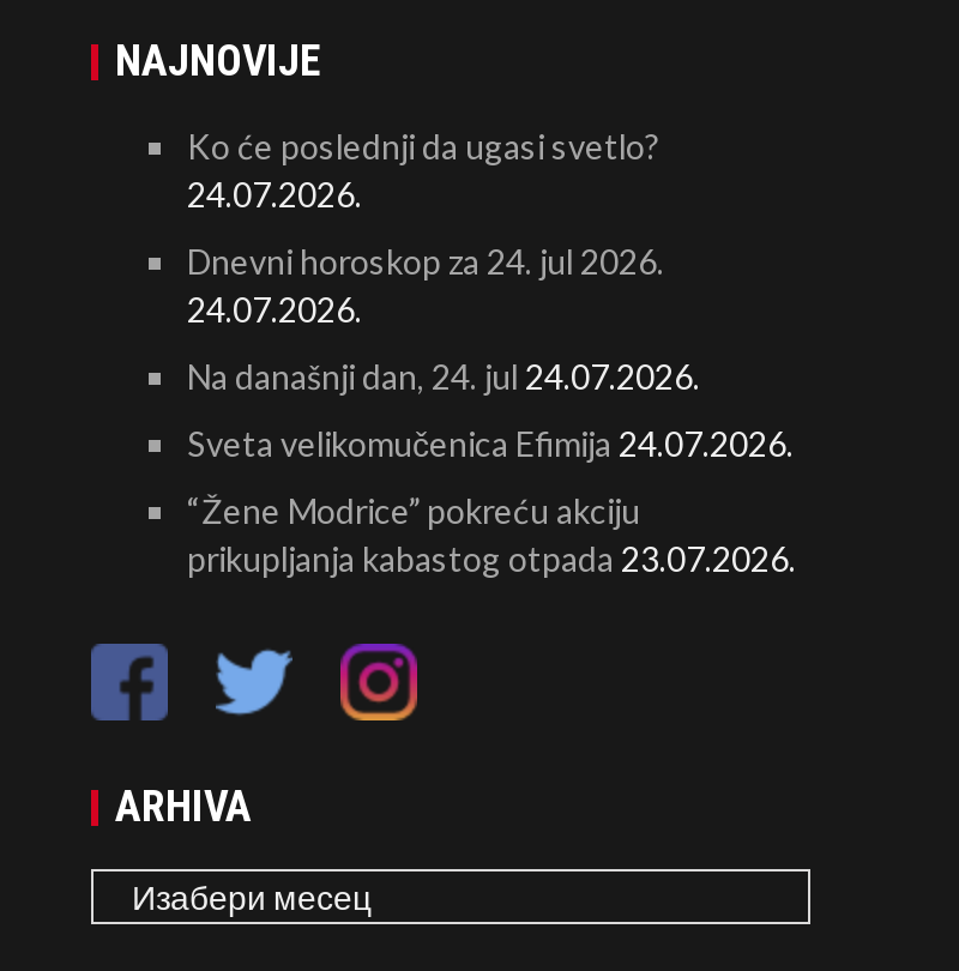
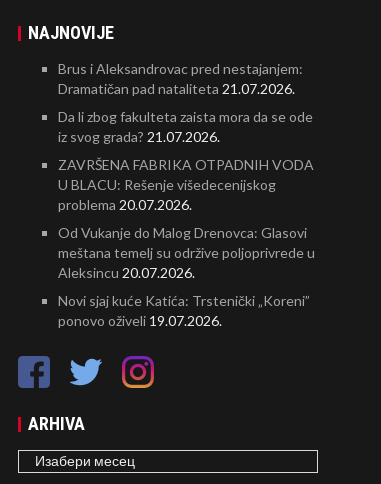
- Ko će poslednji da ugasi svetlo?
- 24.07.2026.
+ Brus i Aleksandrovac pred nestajanjem:
+ Dramatičan pad nataliteta 21.07.2026.

- Dnevni horoskop za 24. jul 2026.
- 24.07.2026.
+ Da li zbog fakulteta zaista mora da se ode
+ iz svog grada? 21.07.2026.

- Na današnji dan, 24. jul 24.07.2026.
+ ZAVRŠENA FABRIKA OTPADNIH VODA
+ U BLACU: Rešenje višedecenijskog
+ problema 20.07.2026.

- Sveta velikomučenica Efimija 24.07.2026.
+ Od Vukanje do Malog Drenovca: Glasovi
+ meštana temelj su održive poljoprivrede u
+ Aleksincu 20.07.2026.

- “Žene Modrice” pokreću akciju
- prikupljanja kabastog otpada 23.07.2026.
+ Novi sjaj kuće Katića: Trstenički „Koreni”
+ ponovo oživeli 19.07.2026.
